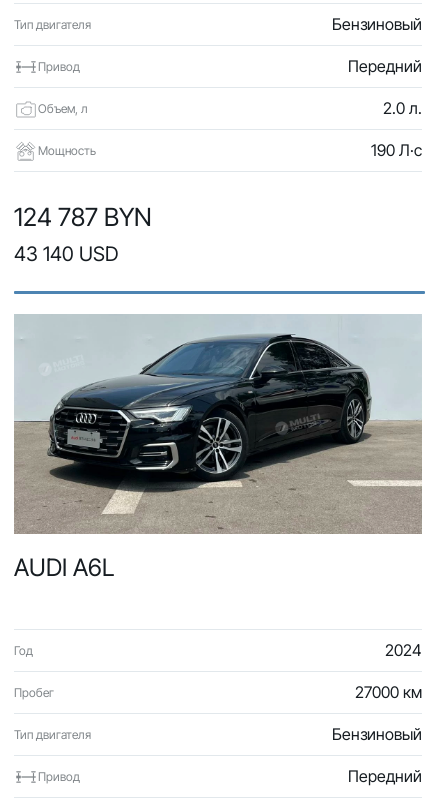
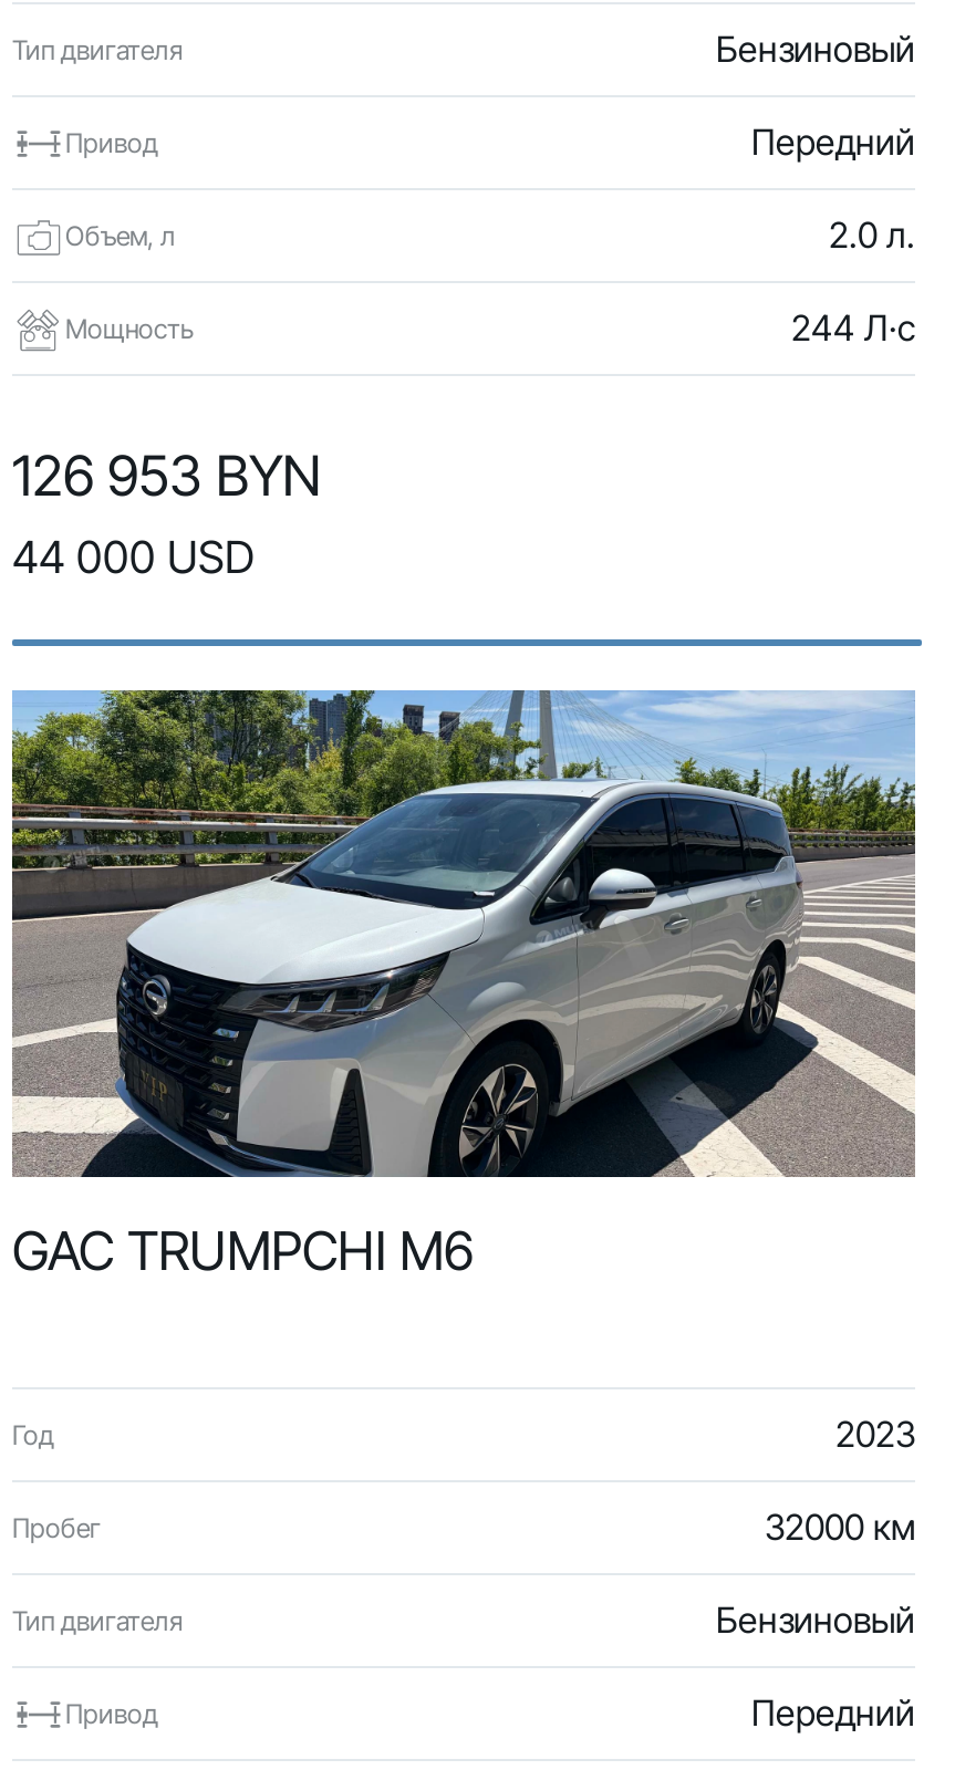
- 190 Л·с
+ 244 Л·с

- 124 787 BYN
- 43 140 USD
+ 126 953 BYN
+ 44 000 USD

- [image]
- AUDI A6L
+ [image]
+ GAC TRUMPCHI M6

- 2024
+ 2023

- 27000 км
+ 32000 км
